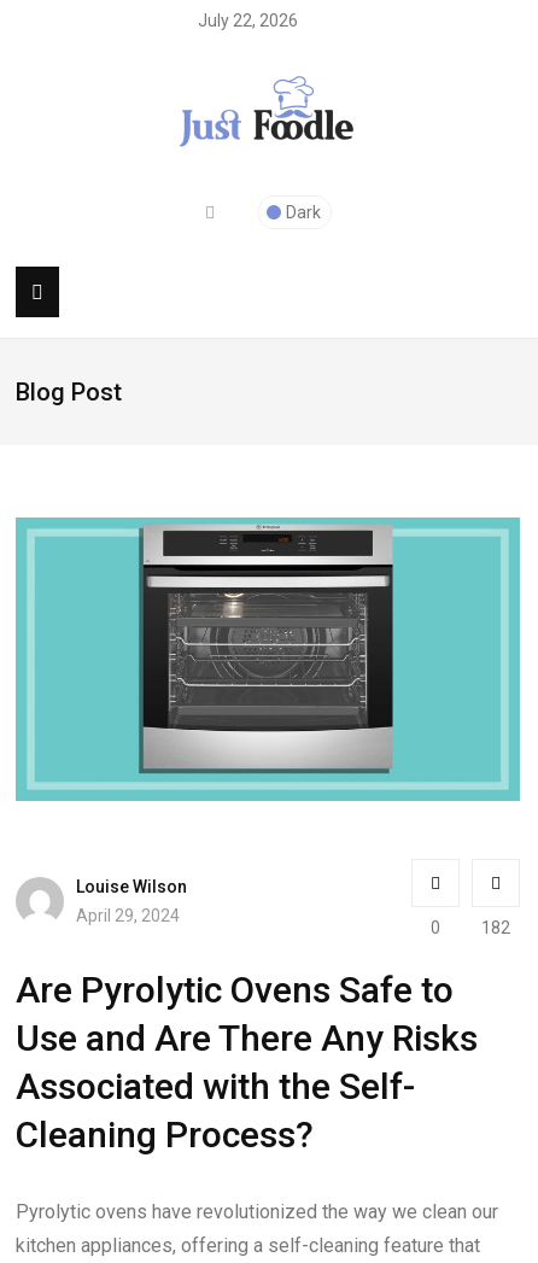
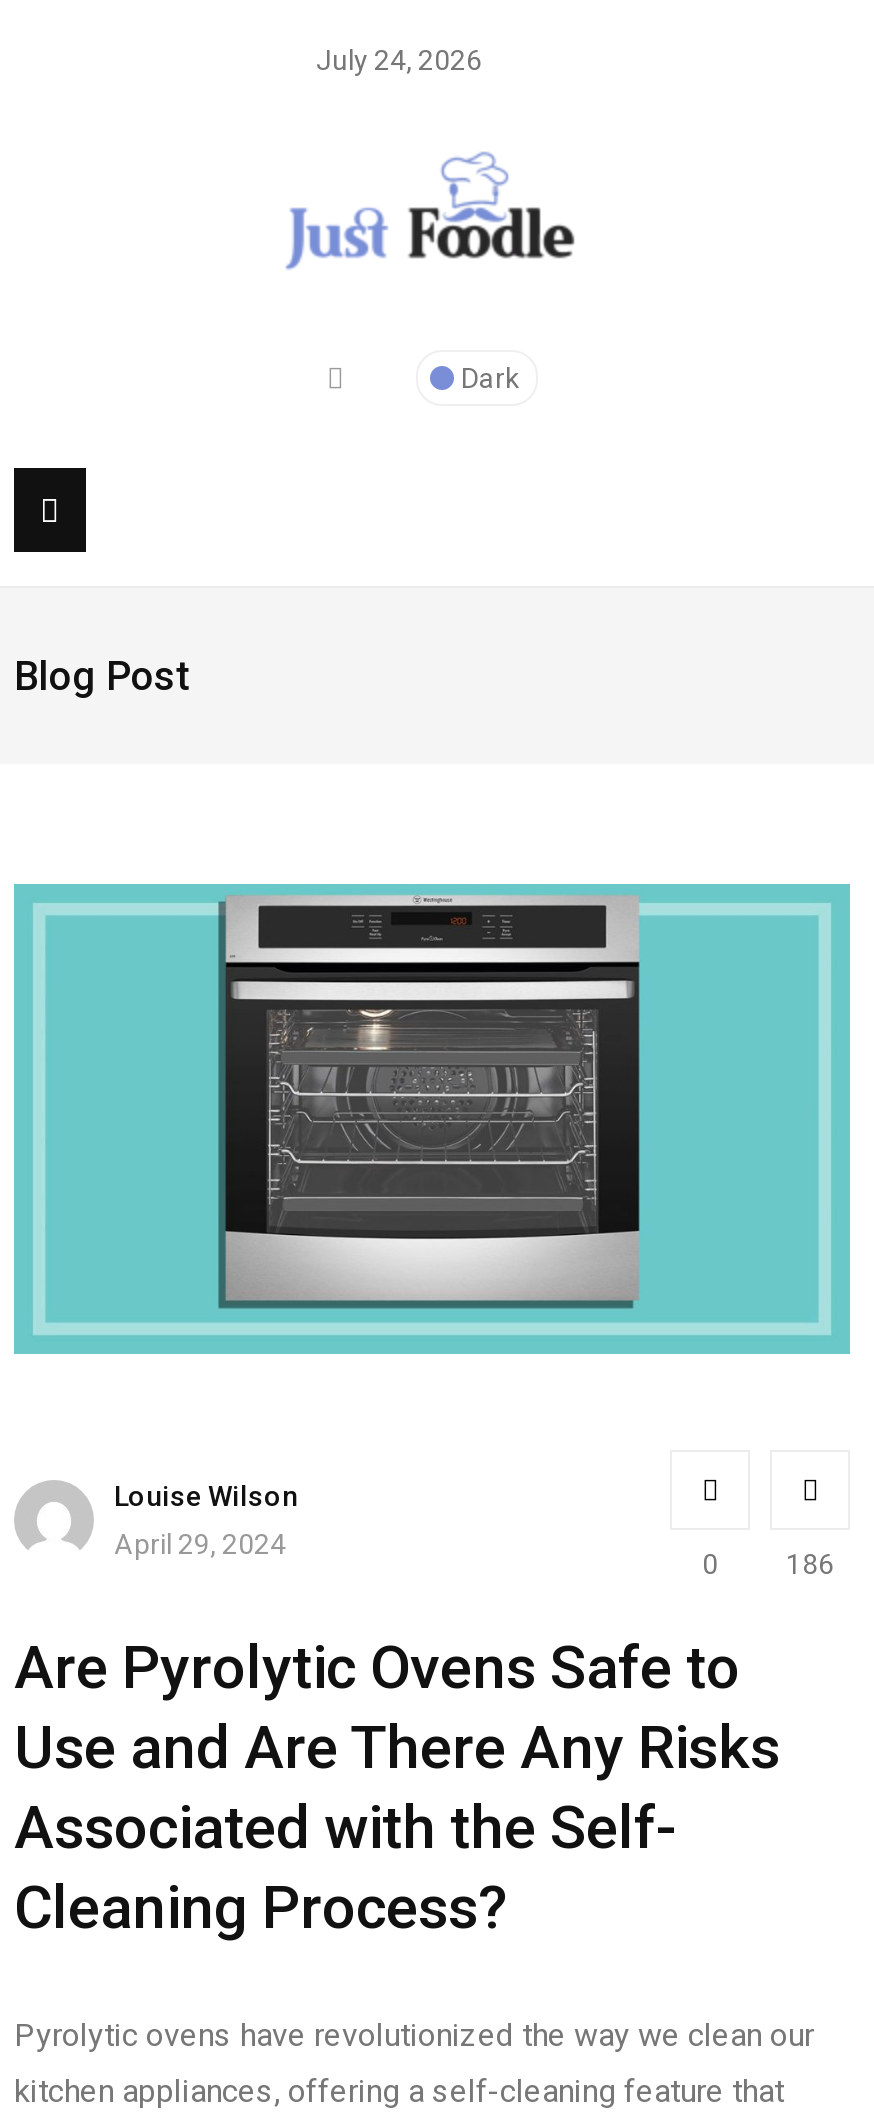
- July 22, 2026
+ July 24, 2026

- 182
+ 186
